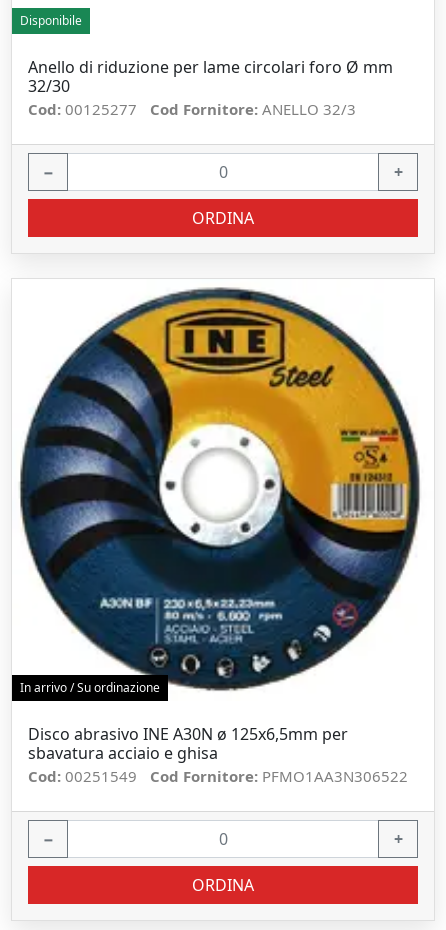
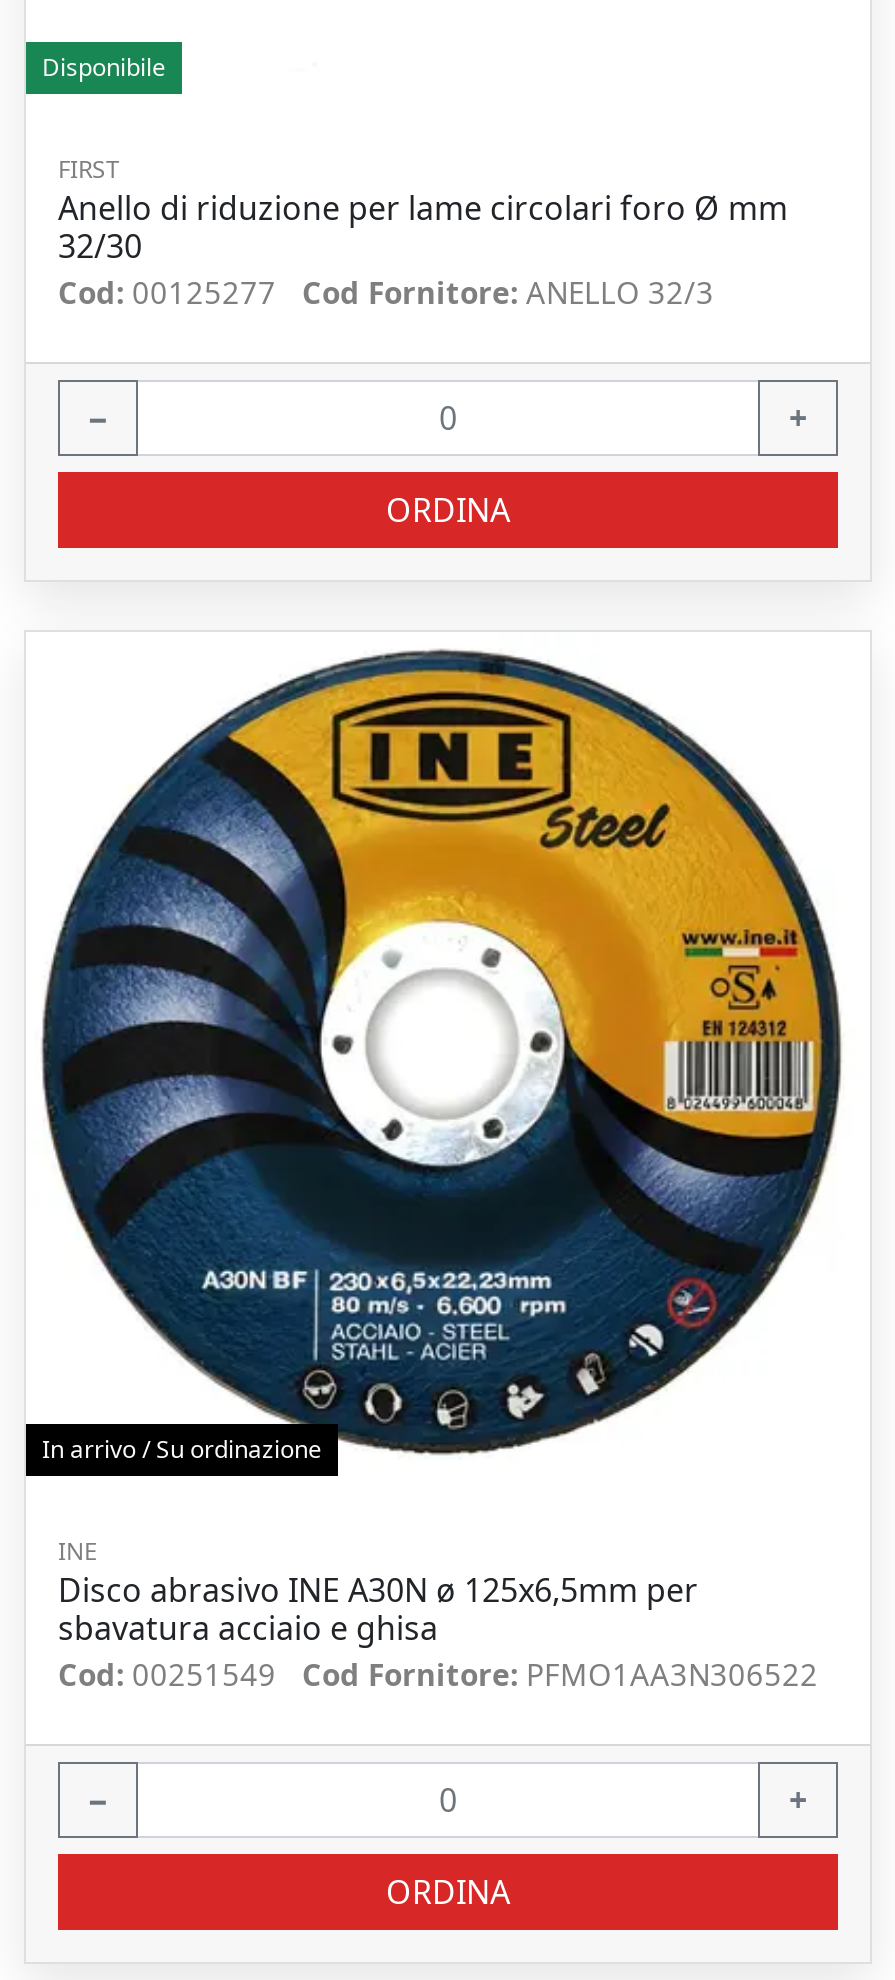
+ FIRST

+ INE
